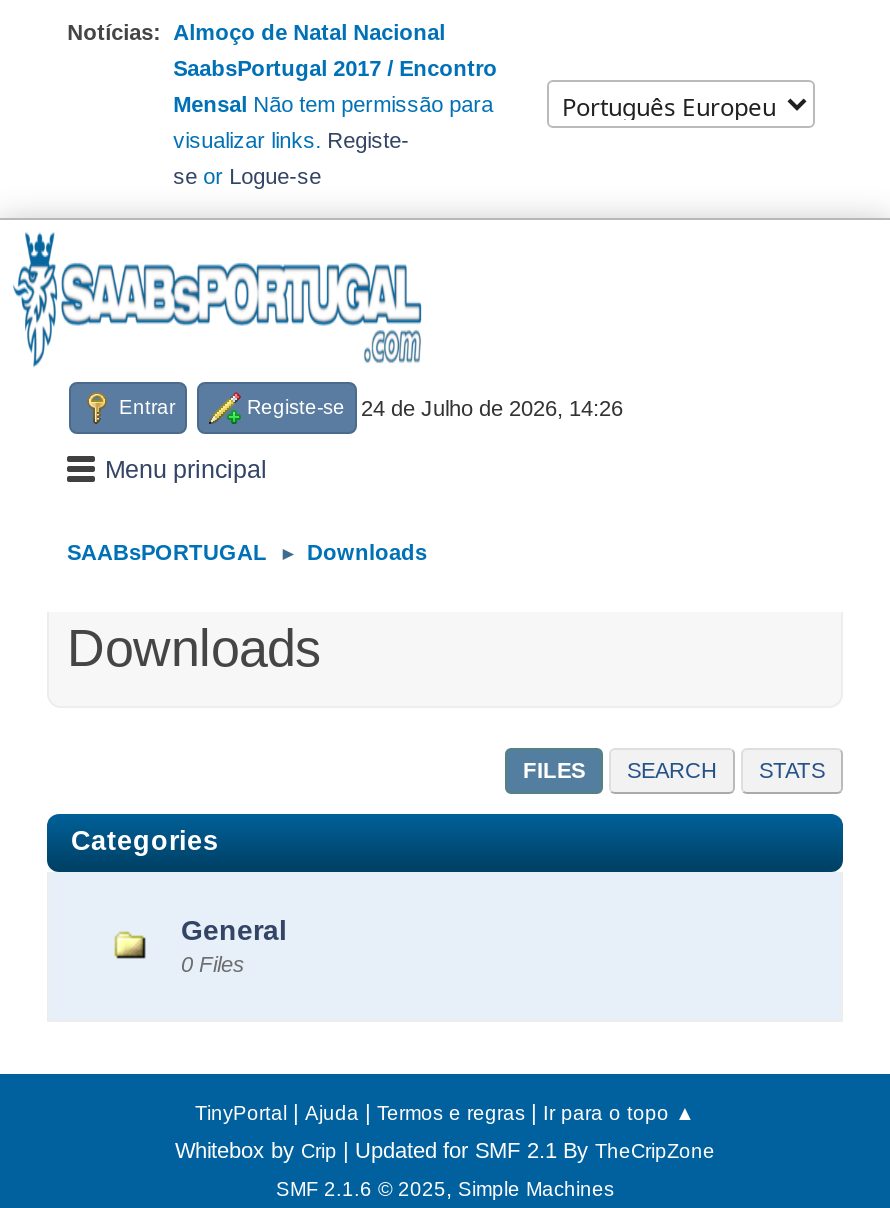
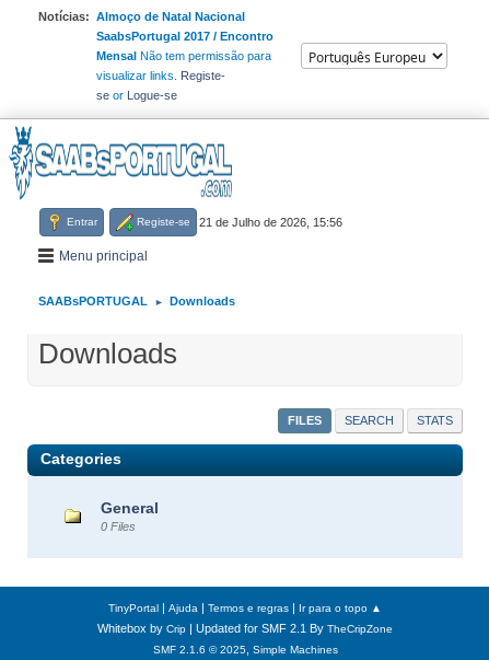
- Registe-se 24 de Julho de 2026, 14:26
+ Registe-se 21 de Julho de 2026, 15:56
